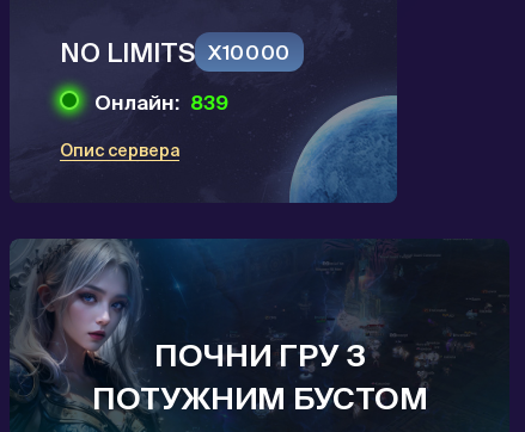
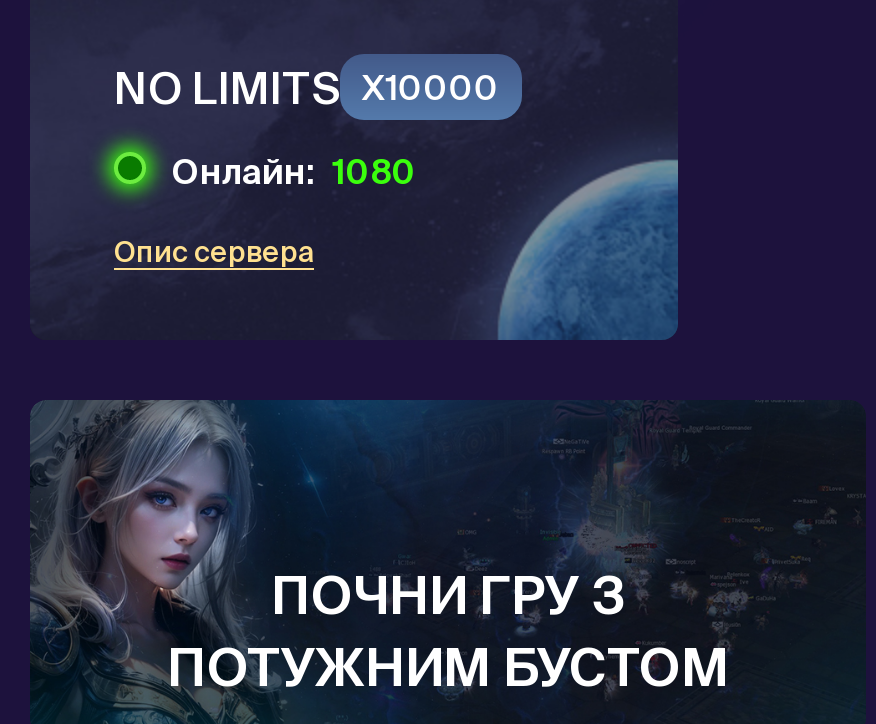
- Онлайн: 839
+ Онлайн: 1080
